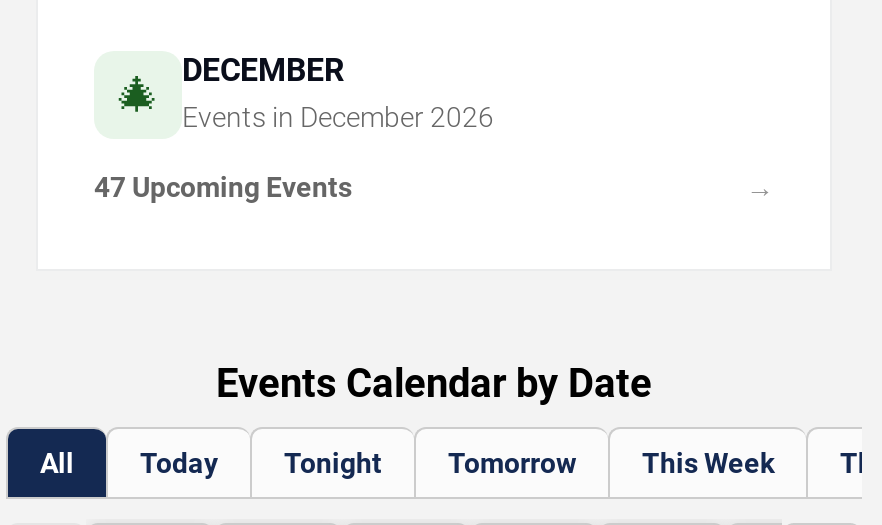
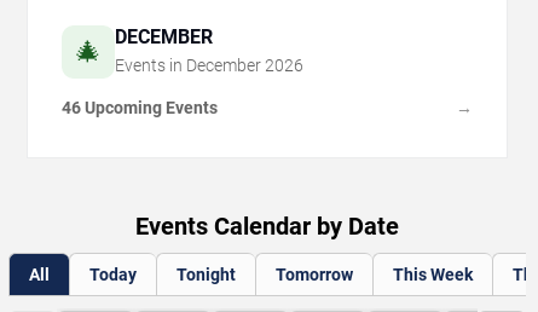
- 47 Upcoming Events
+ 46 Upcoming Events
